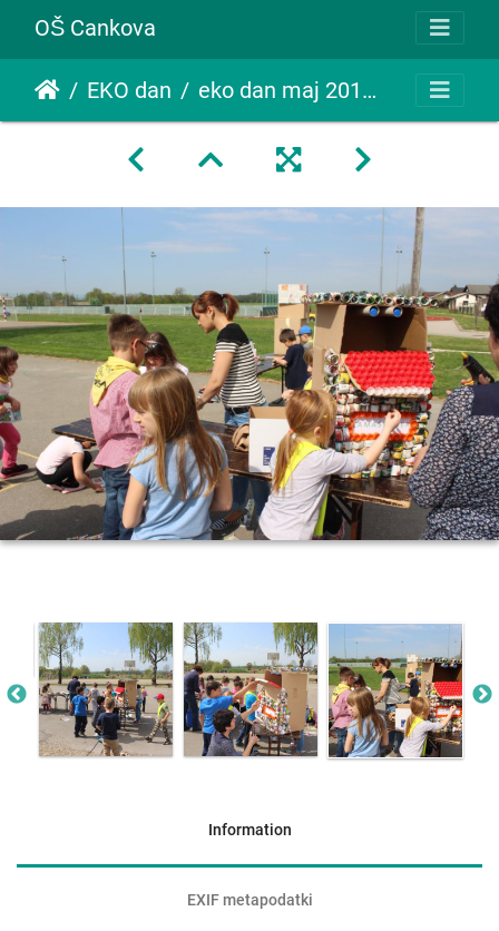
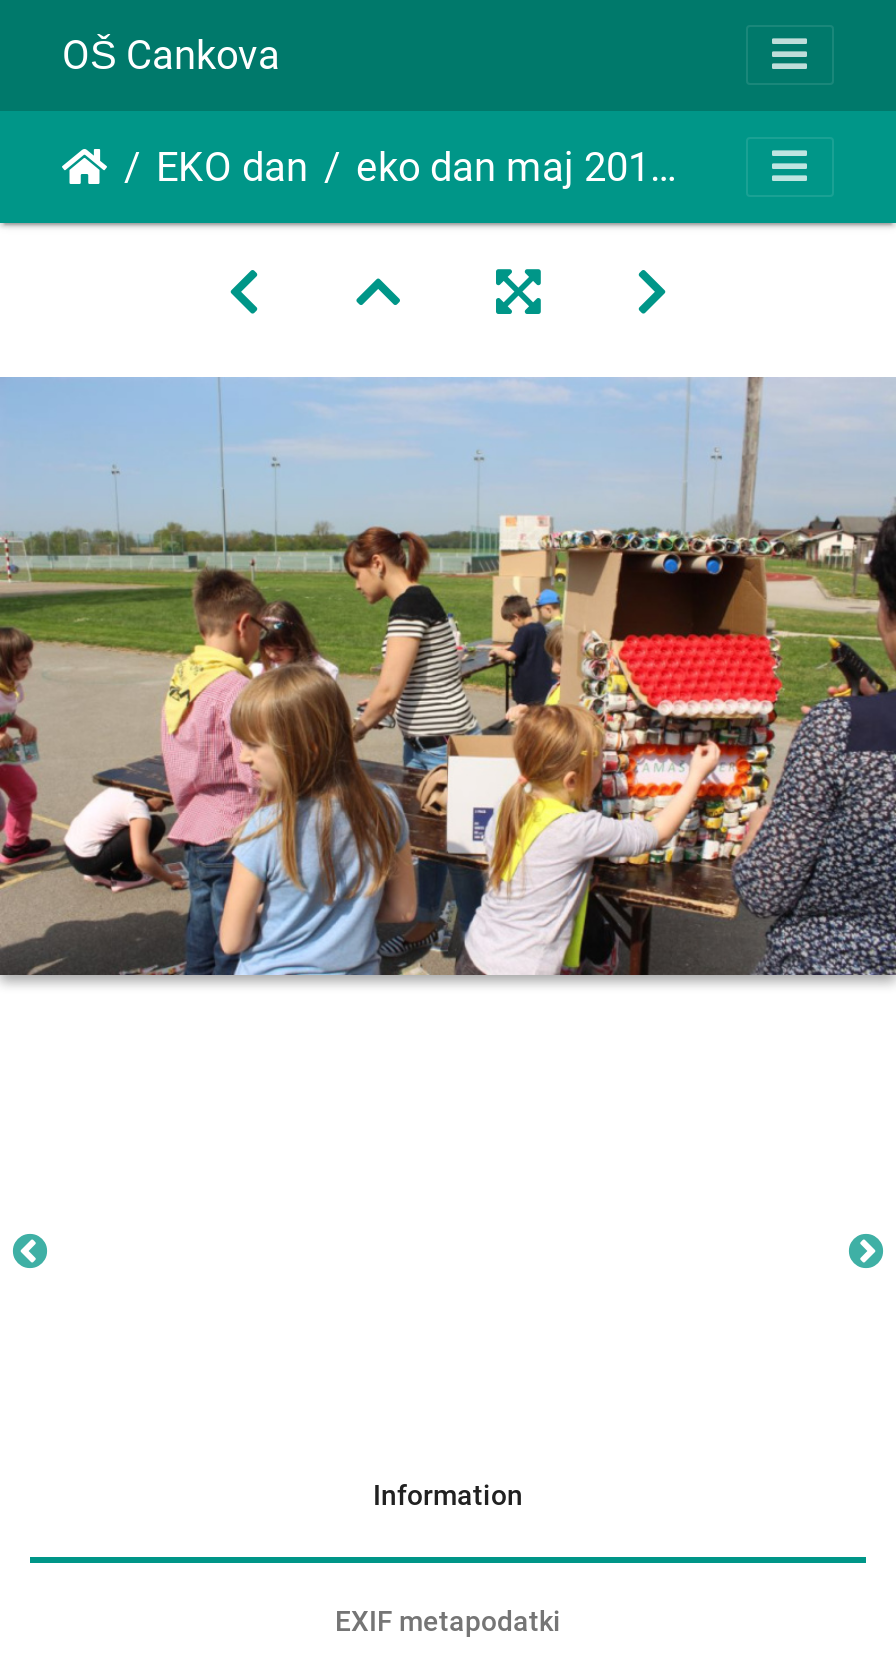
- [image]

- [image]

- [image]
